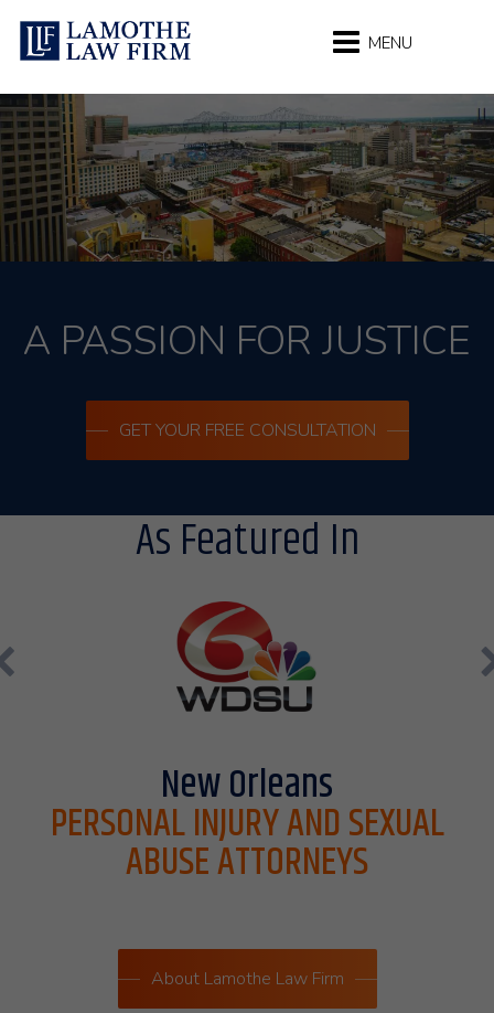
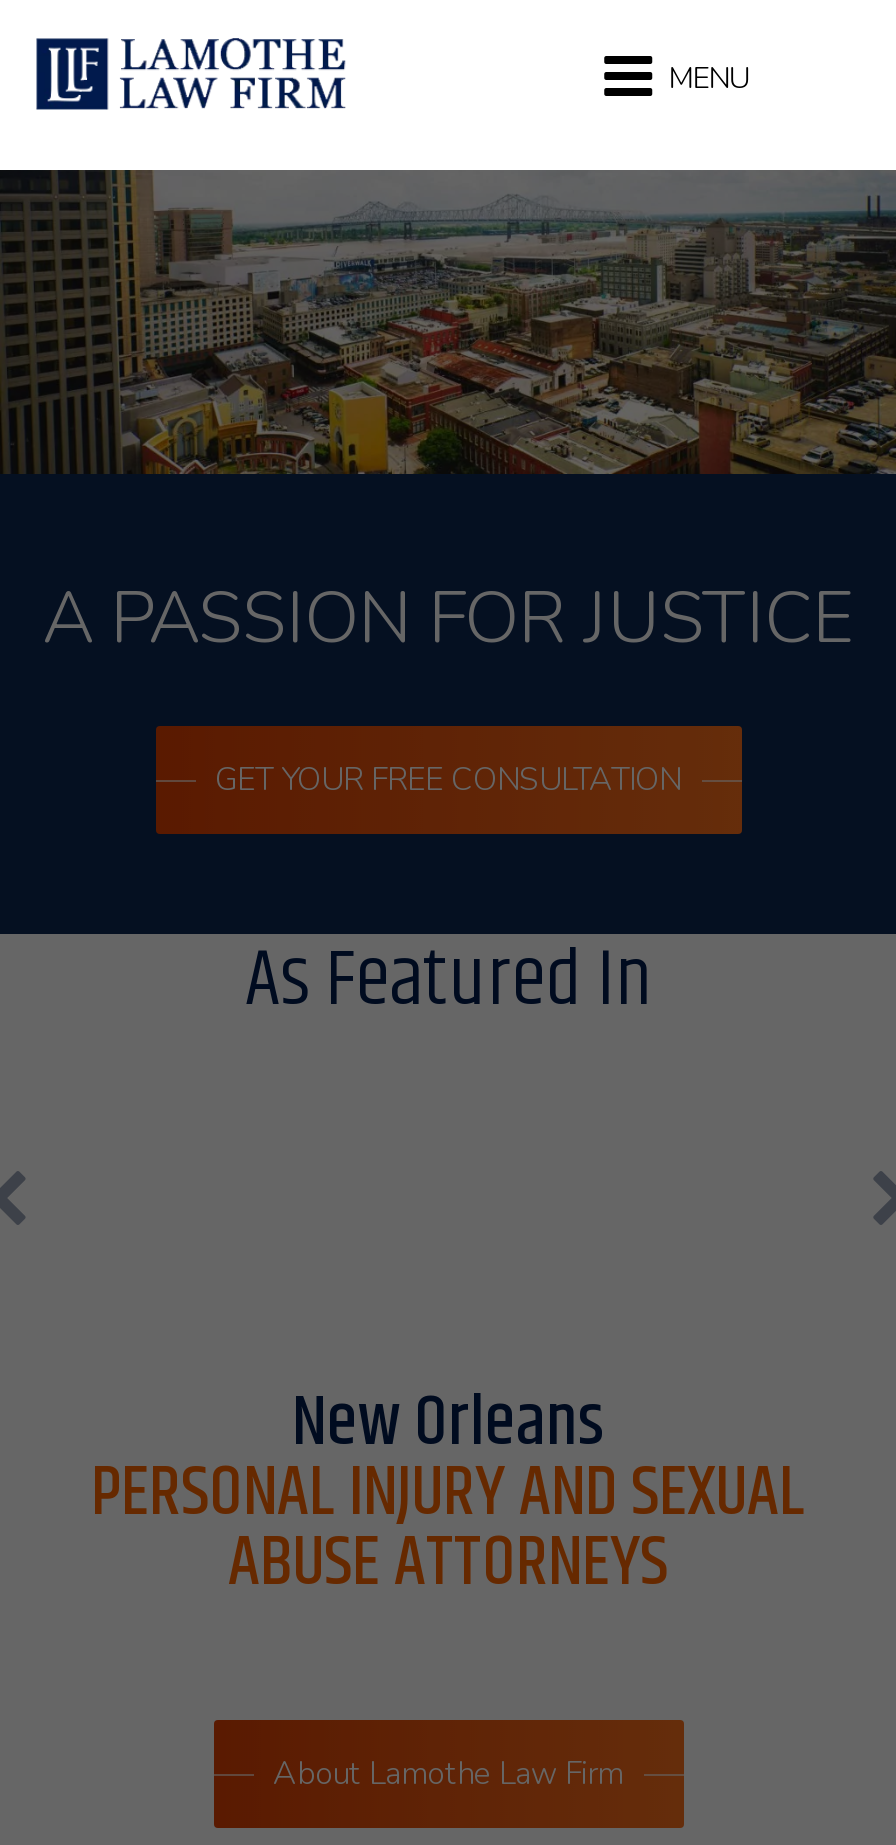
- [image]
